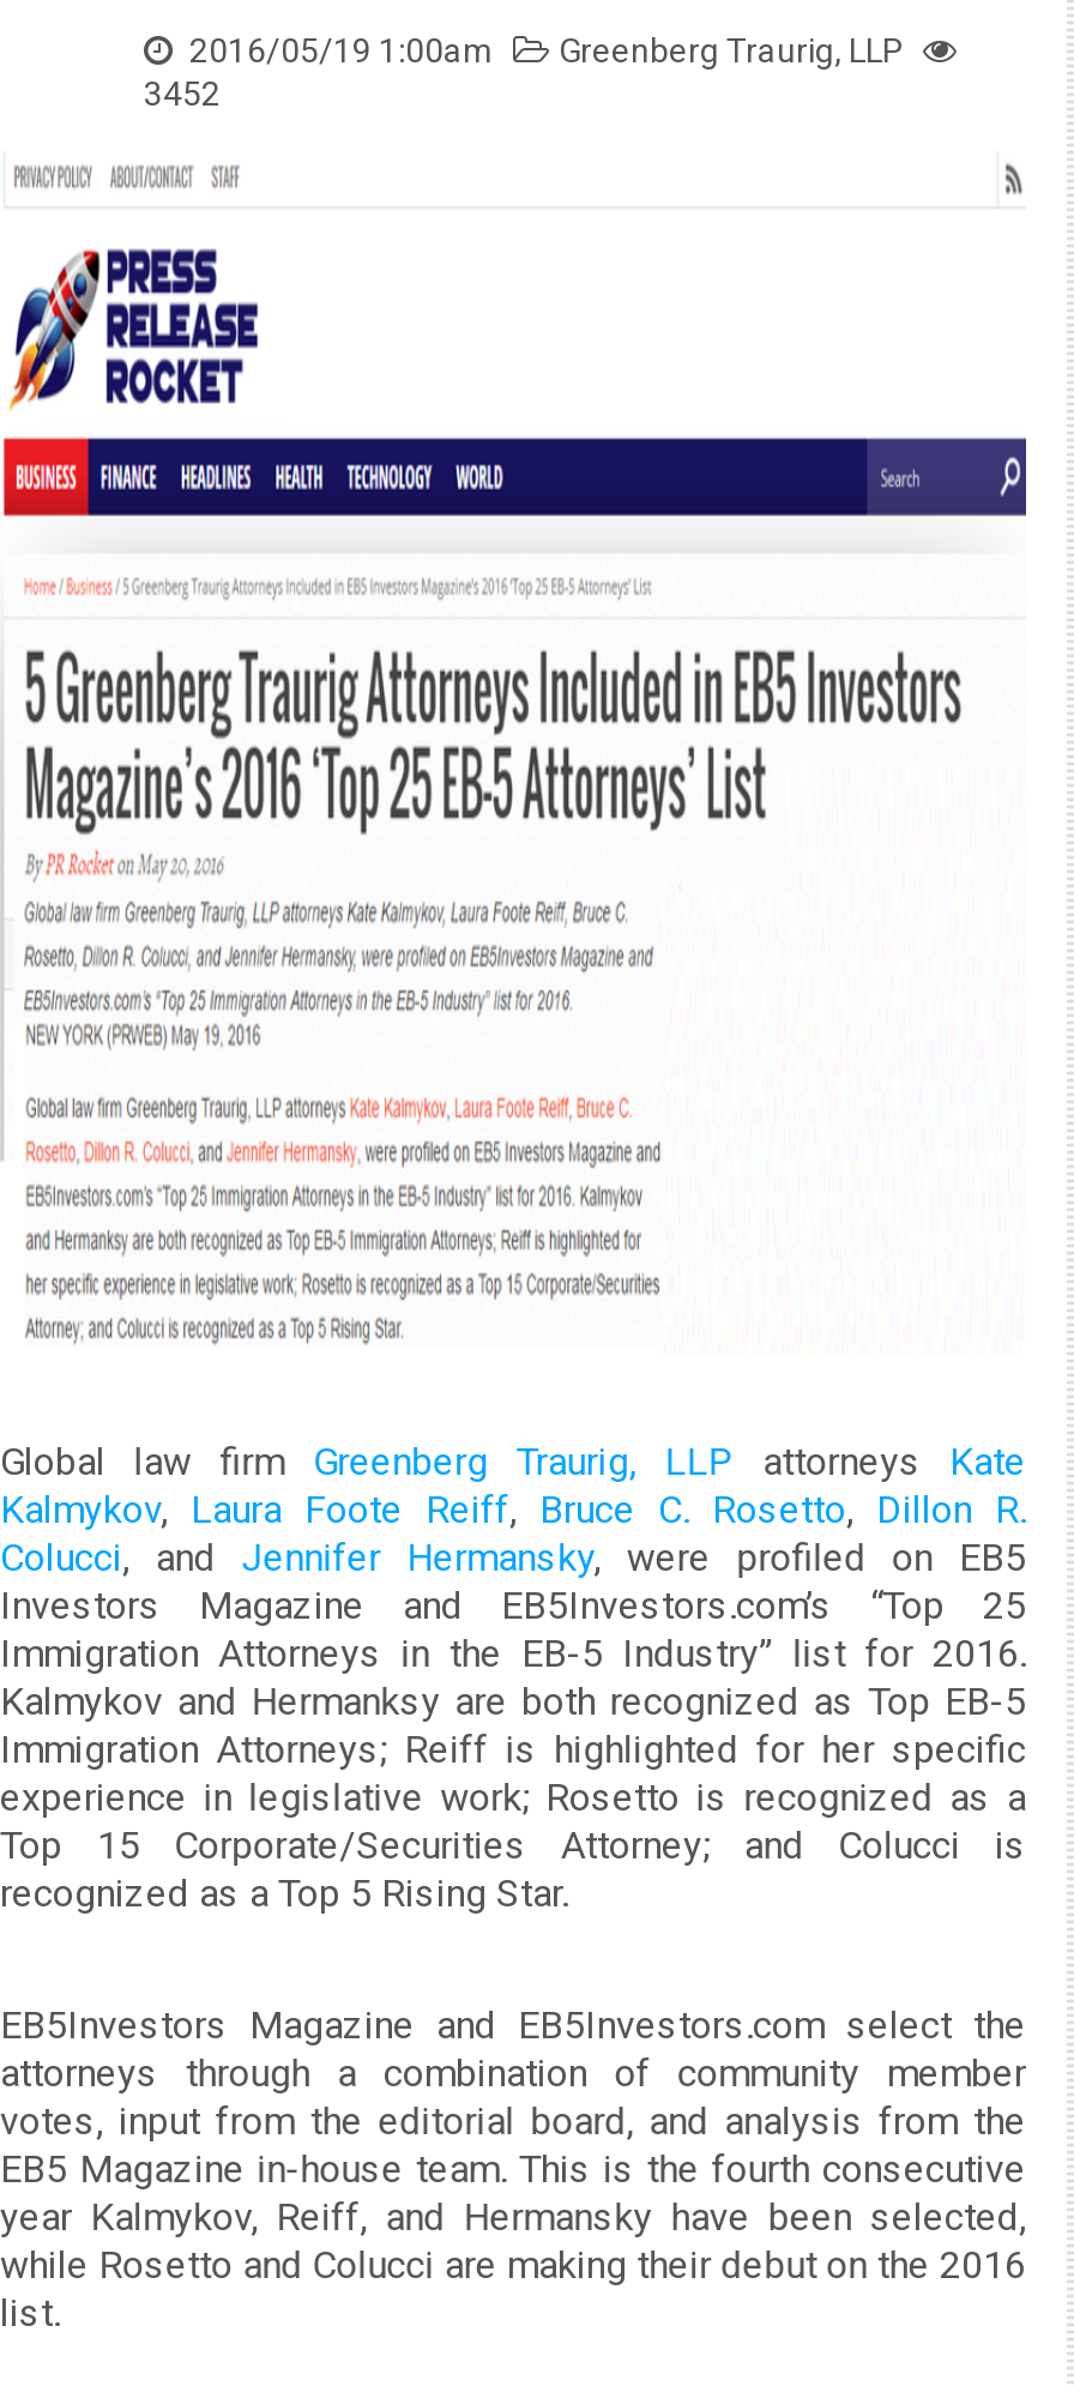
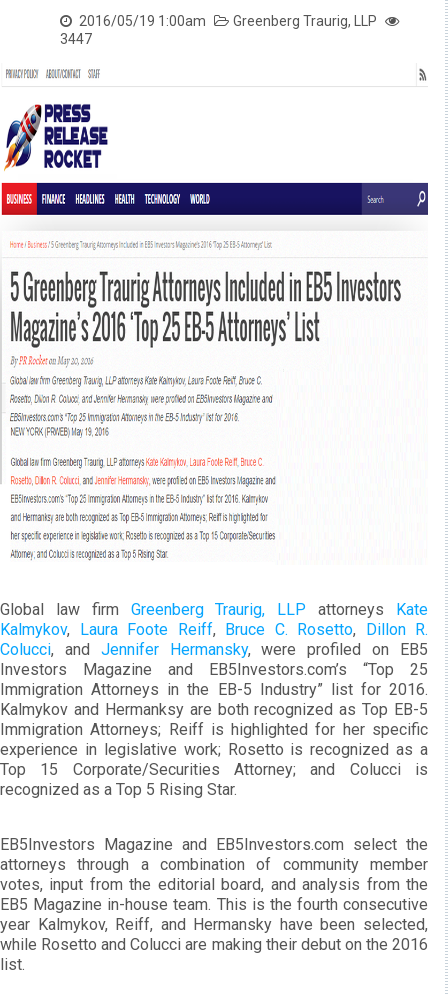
- 3452
+ 3447
